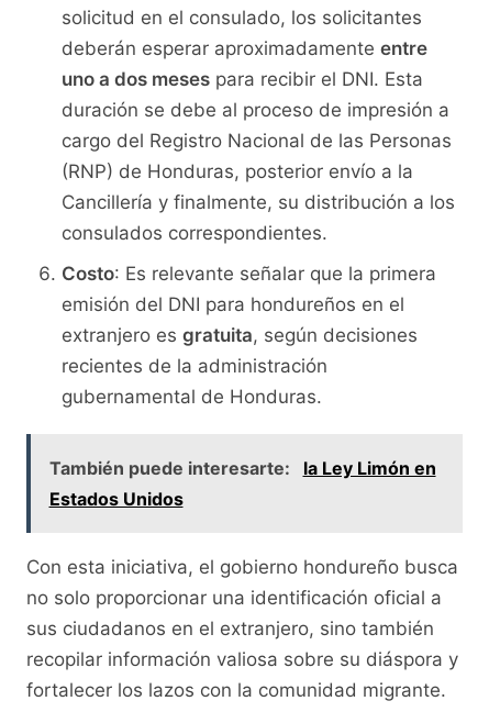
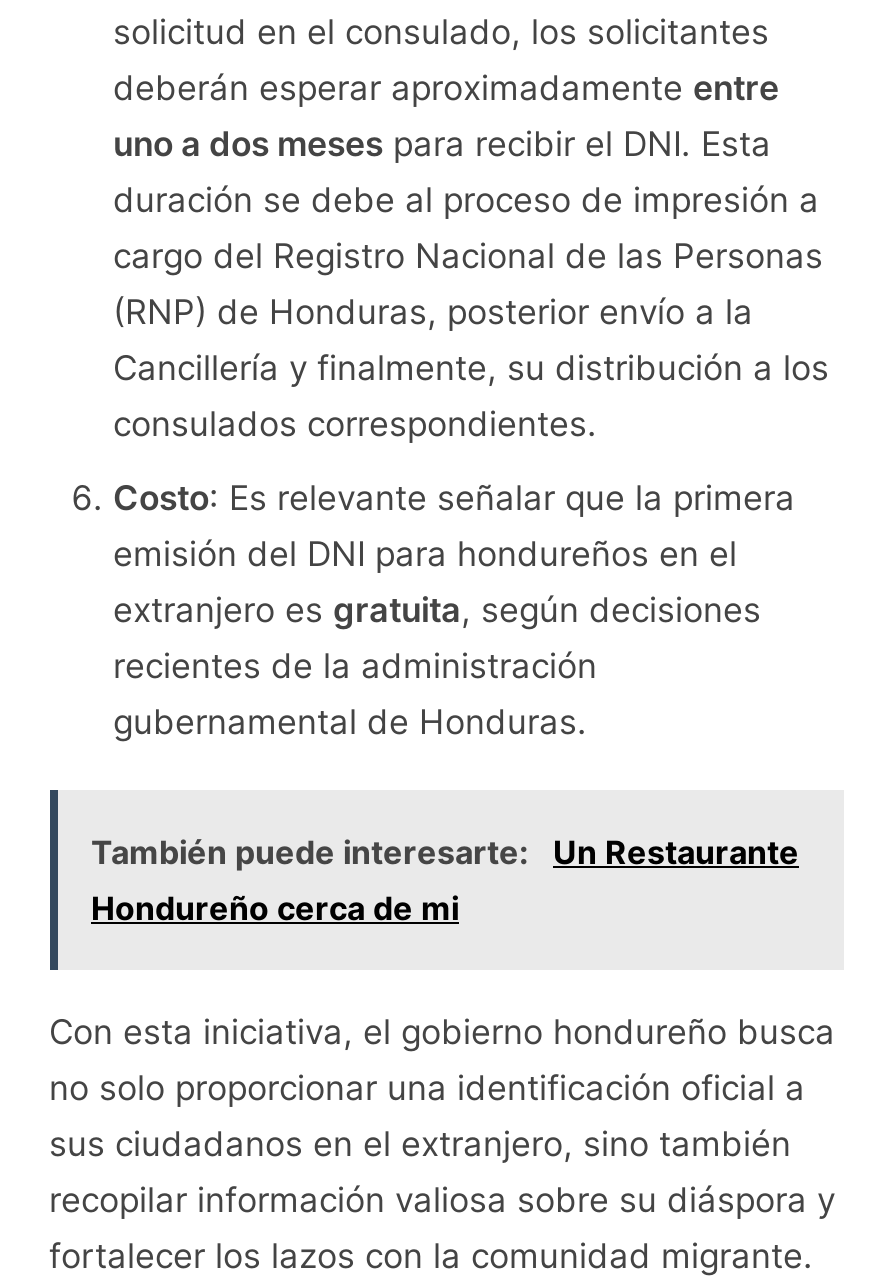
- También puede interesarte: la Ley Limón en
- Estados Unidos
+ También puede interesarte: Un Restaurante
+ Hondureño cerca de mi
